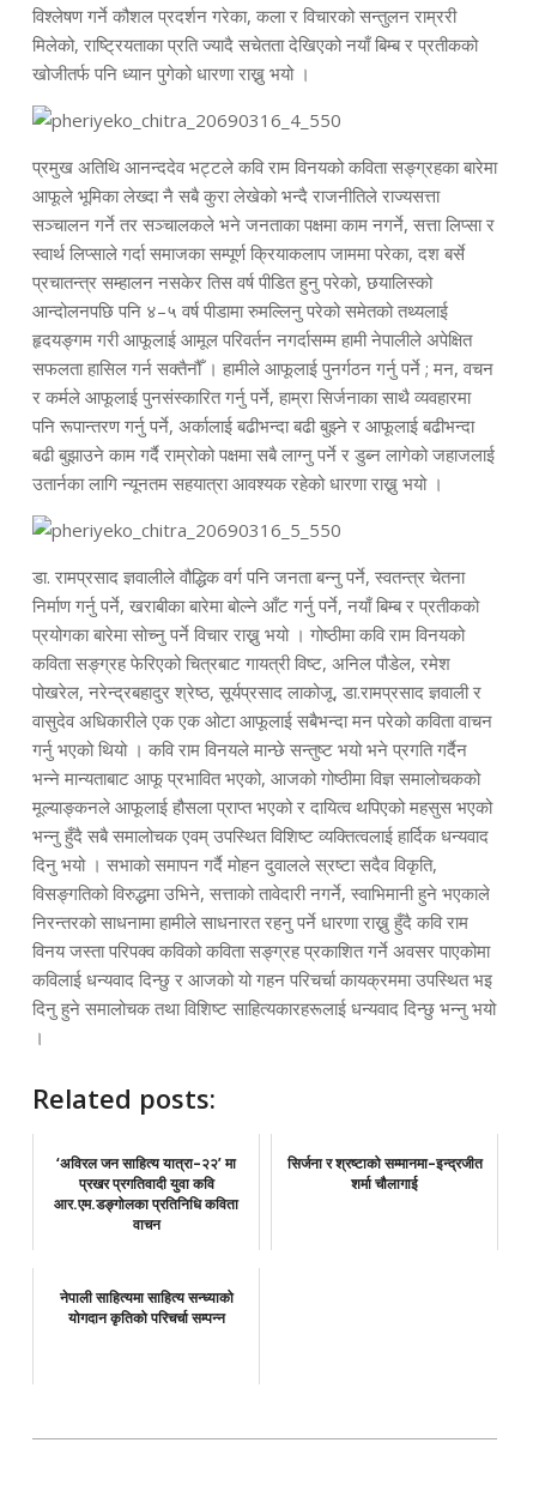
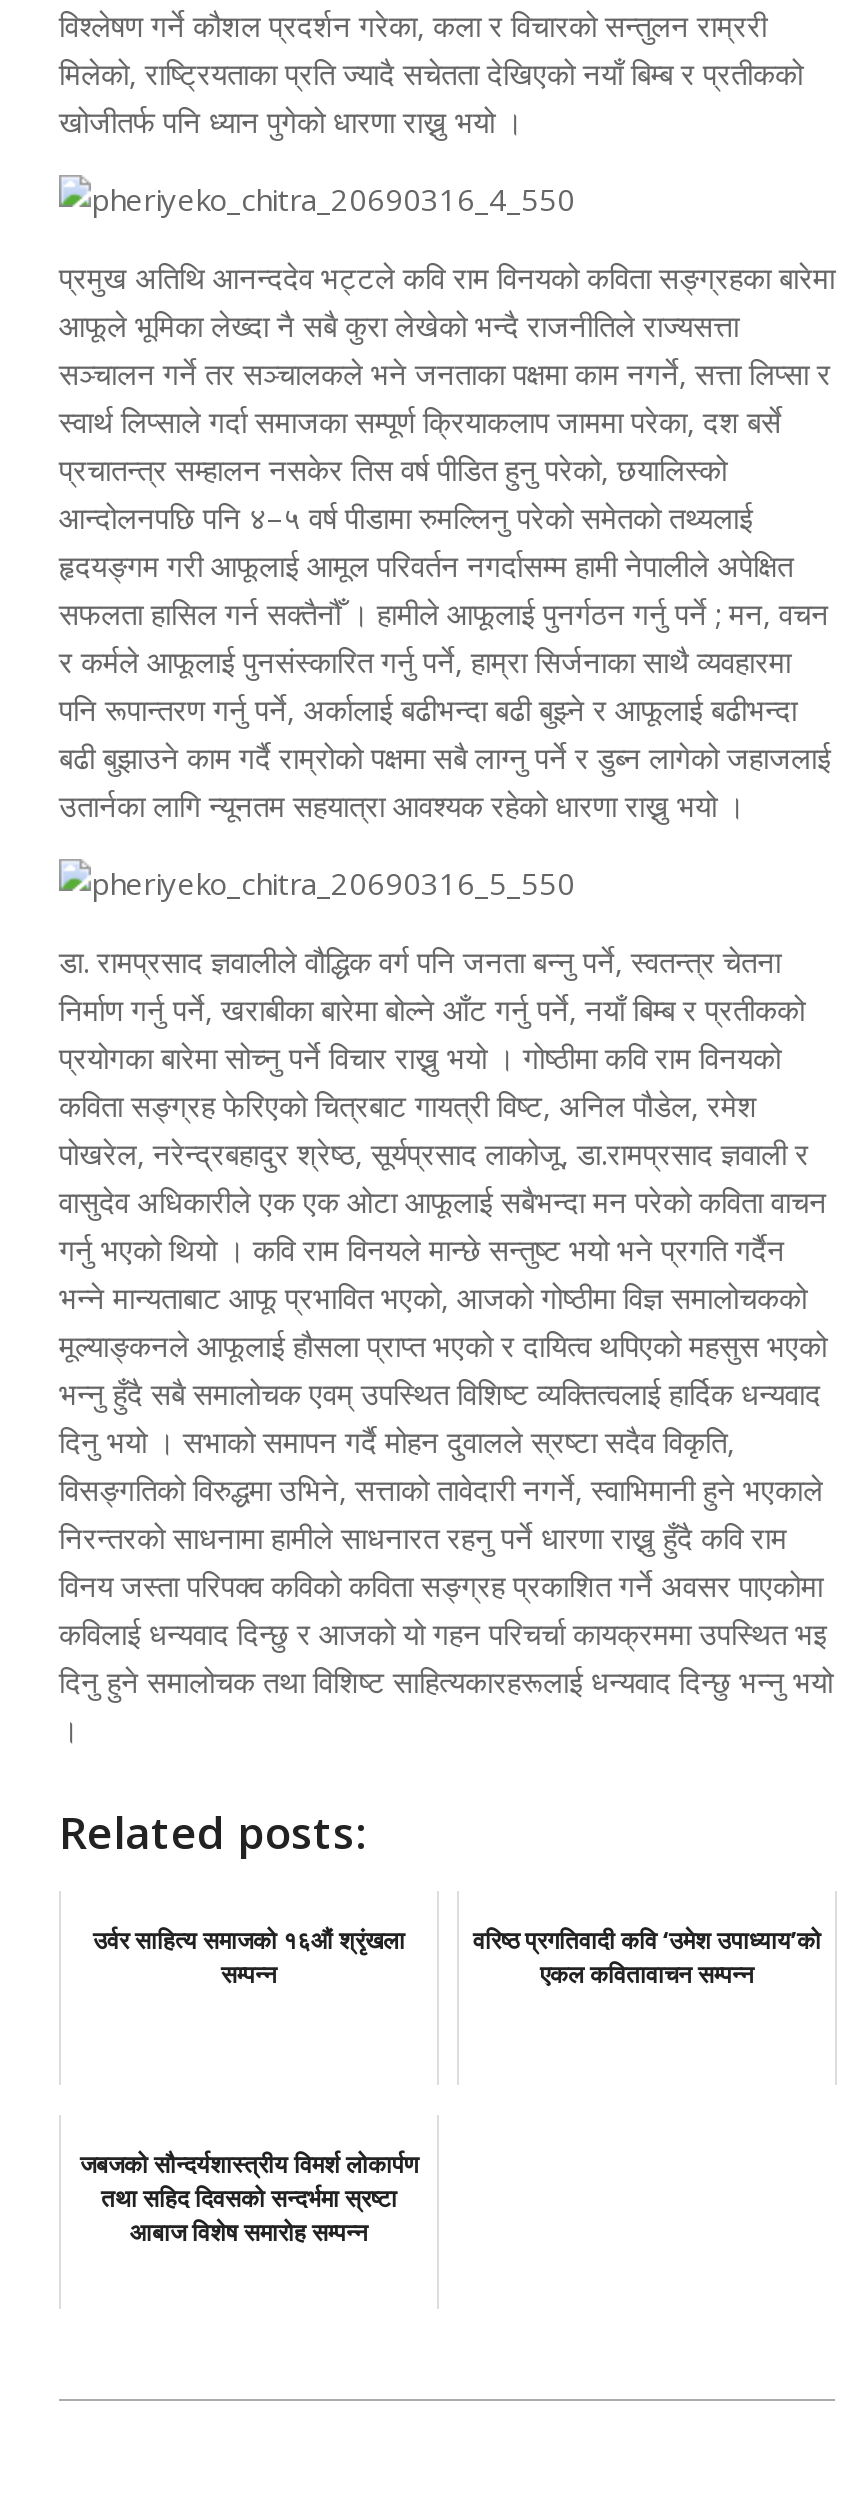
- ‘अविरल जन साहित्य यात्रा–२२’ मा
- प्रखर प्रगतिवादी युवा कवि
- आर.एम.डङ्गोलका प्रतिनिधि कविता
- वाचन
+ उर्वर साहित्य समाजको १६औं श्रृंखला
+ सम्पन्न

- सिर्जना र श्रष्टाको सम्मानमा–इन्द्रजीत
- शर्मा चौलागाई
+ वरिष्ठ प्रगतिवादी कवि ‘उमेश उपाध्याय’को
+ एकल कवितावाचन सम्पन्न

- नेपाली साहित्यमा साहित्य सन्ध्याको
- योगदान कृतिको परिचर्चा सम्पन्न
+ जबजको सौन्दर्यशास्त्रीय विमर्श लोकार्पण
+ तथा सहिद दिवसको सन्दर्भमा स्रष्टा
+ आबाज विशेष समारोह सम्पन्न
